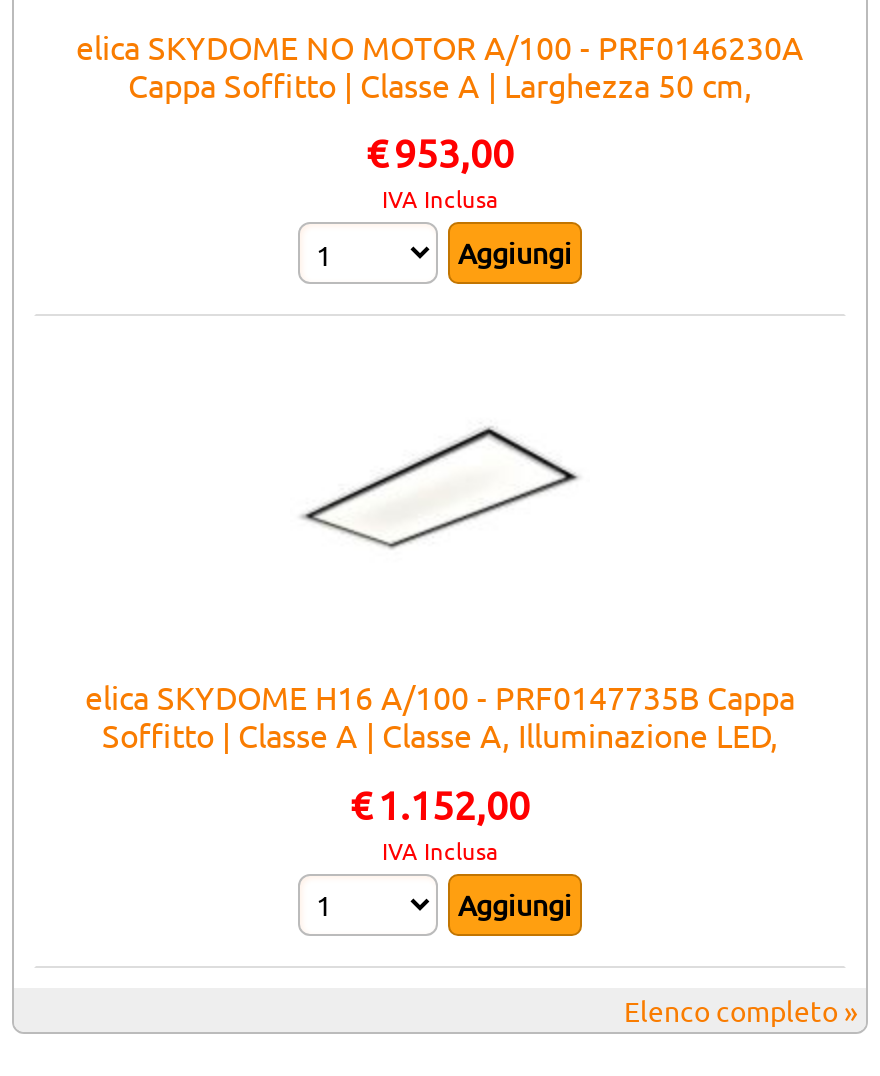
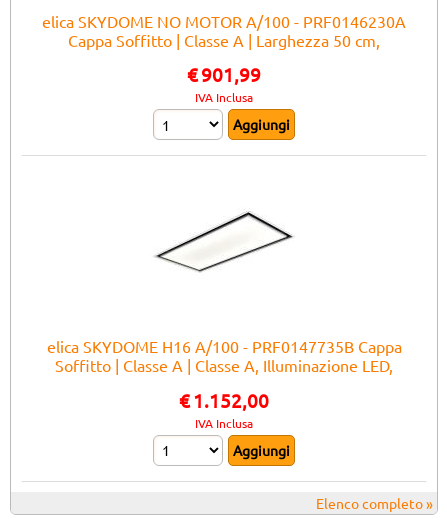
- € 953,00
+ € 901,99
